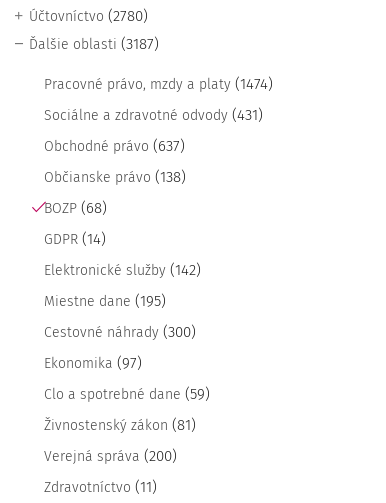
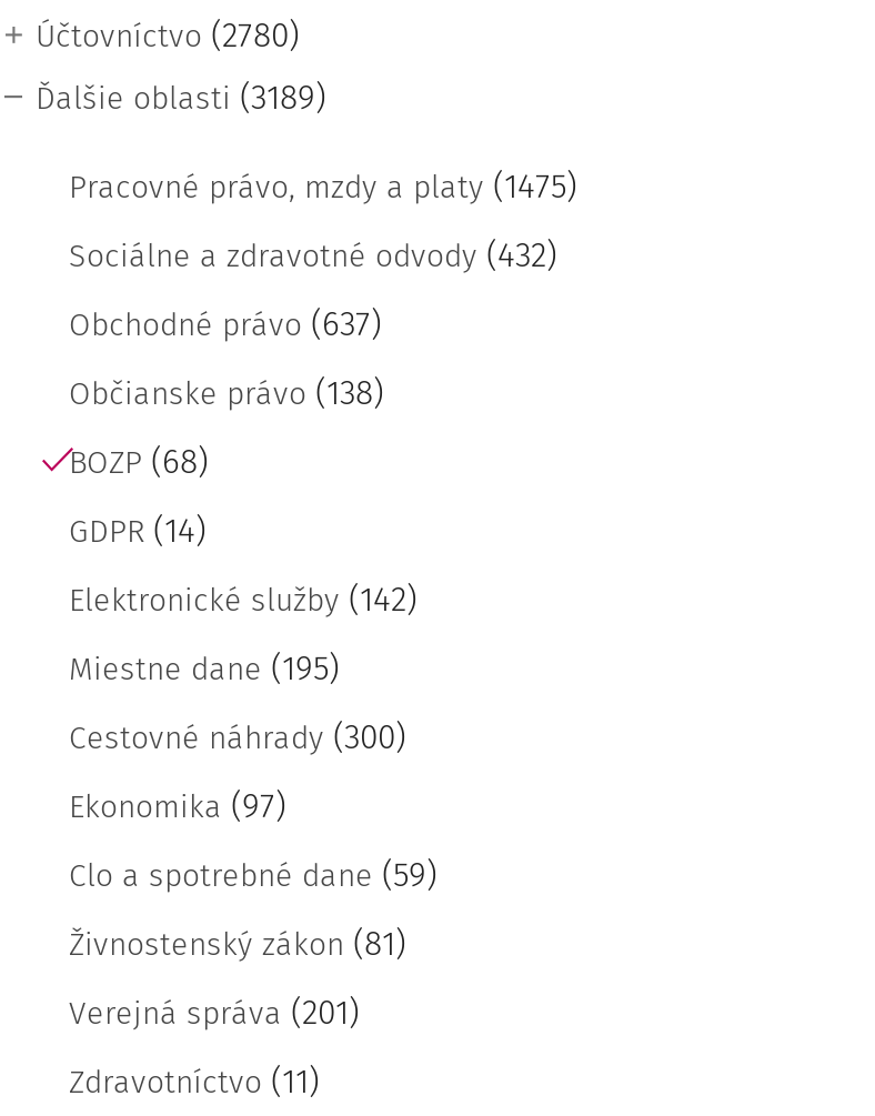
- Ďalšie oblasti (3187)
+ Ďalšie oblasti (3189)

- Pracovné právo, mzdy a platy (1474)
+ Pracovné právo, mzdy a platy (1475)

- Sociálne a zdravotné odvody (431)
+ Sociálne a zdravotné odvody (432)

- Verejná správa (200)
+ Verejná správa (201)
